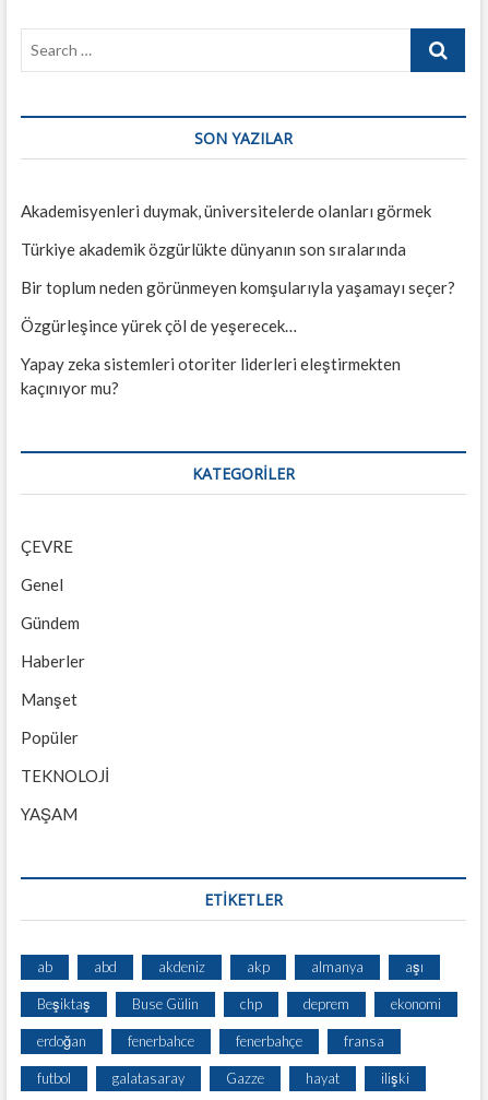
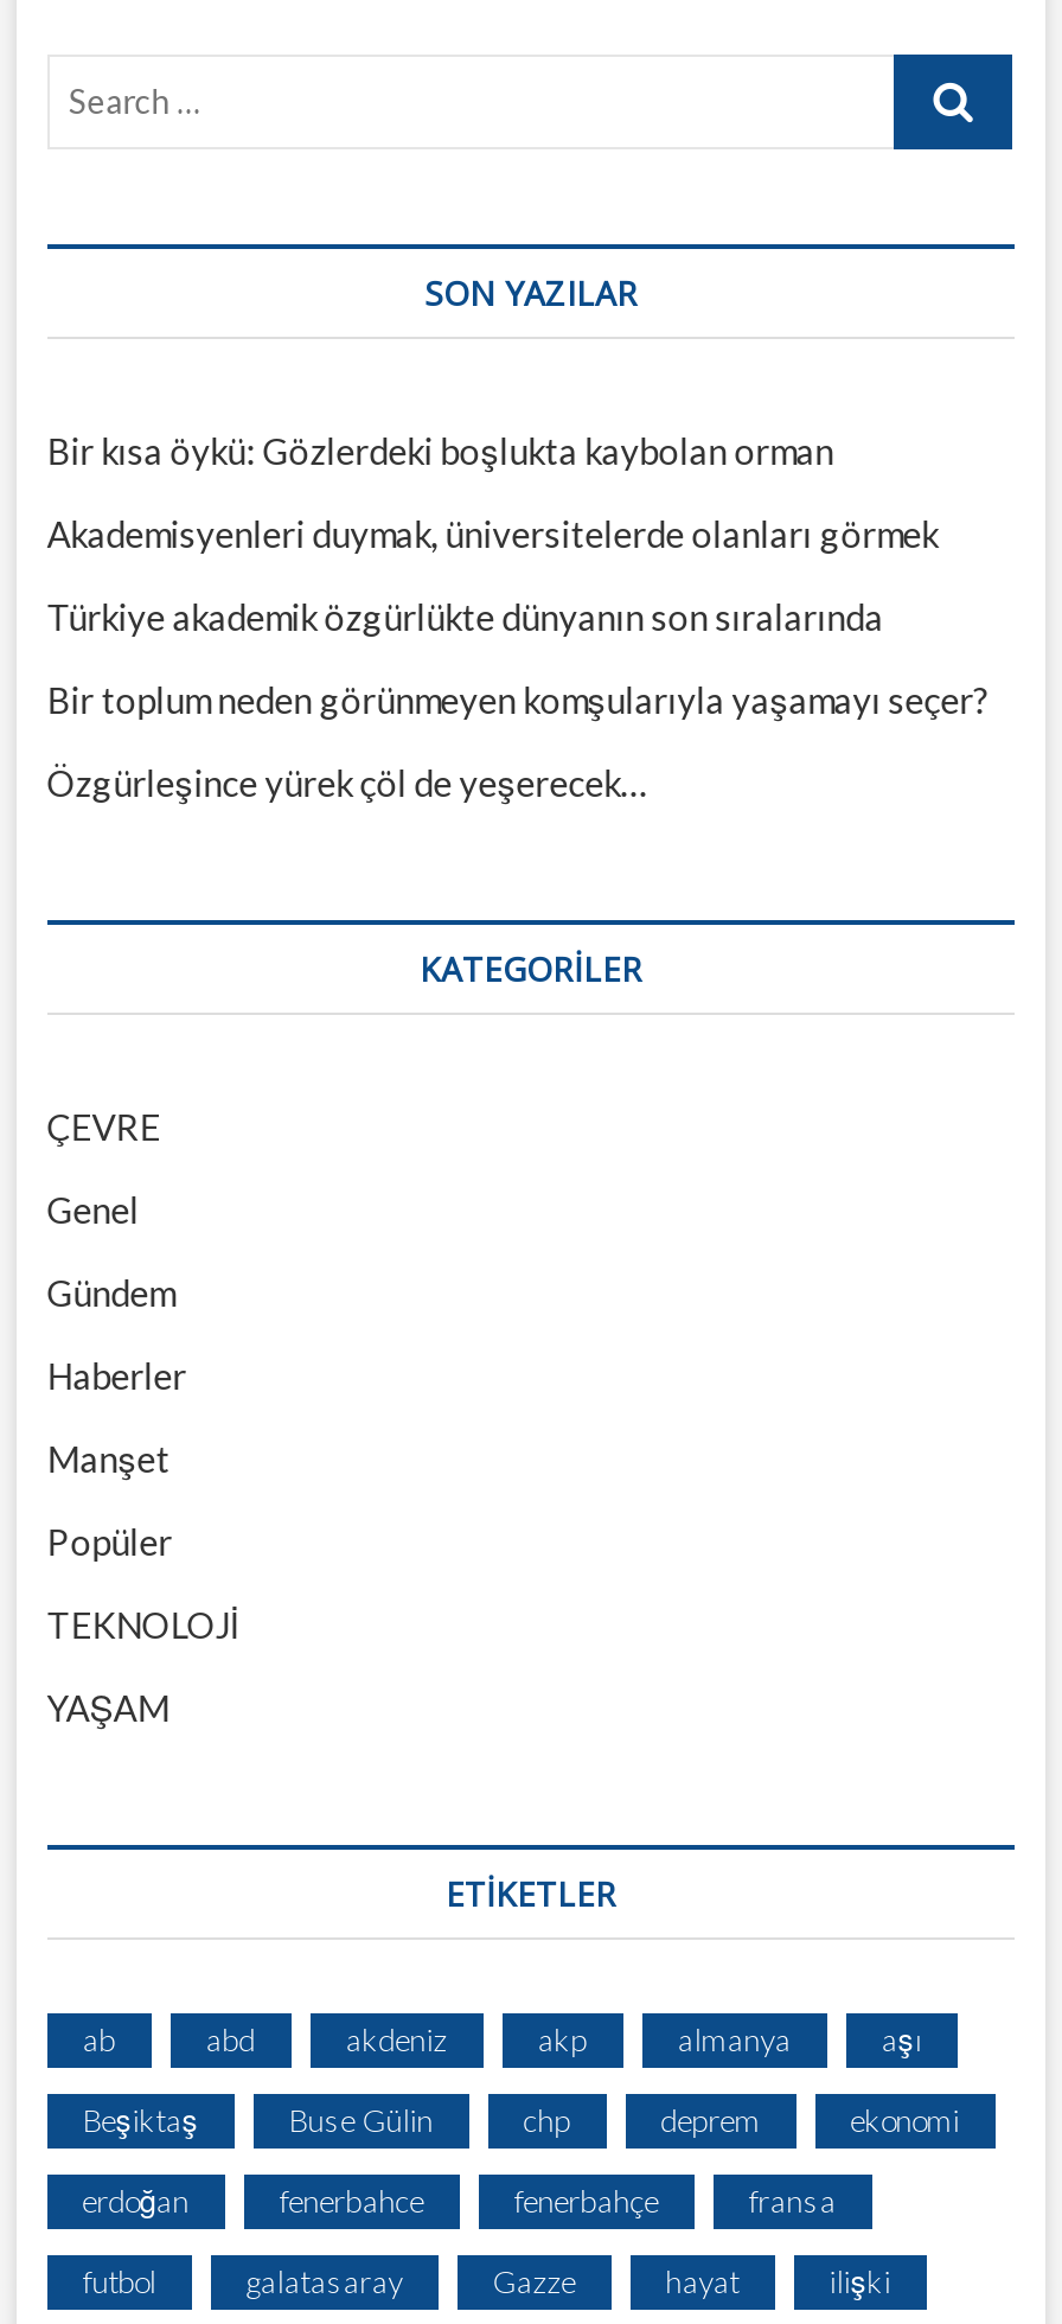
+ Bir kısa öykü: Gözlerdeki boşlukta kaybolan orman

moved down: Akademisyenleri duymak, üniversitelerde olanları görmek | Türkiye akademik özgürlükte dünyanın son sıralarında | Bir toplum neden görünmeyen komşularıyla yaşamayı seçer? | Özgürleşince yürek çöl de yeşerecek…

- Yapay zeka sistemleri otoriter liderleri eleştirmekten
- kaçınıyor mu?
